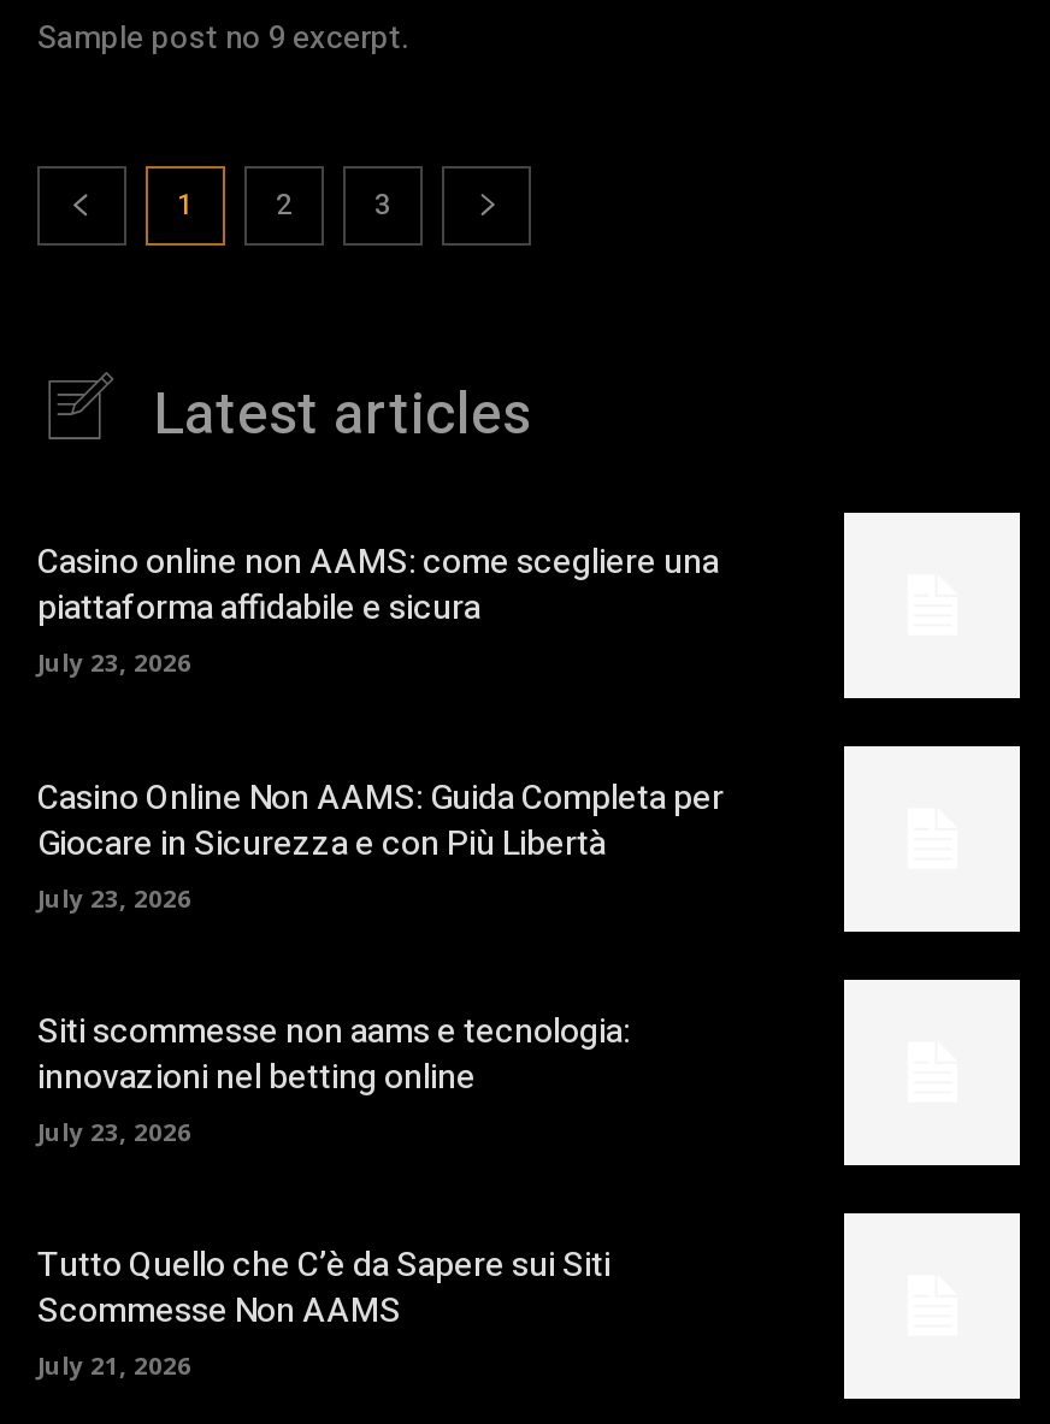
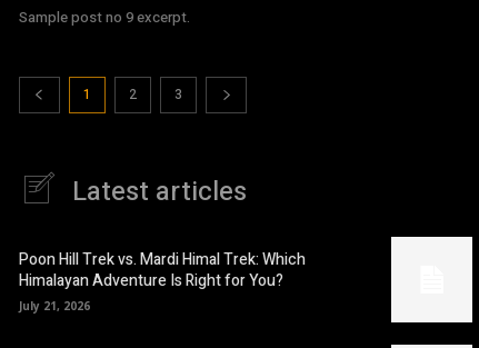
- Casino online non AAMS: come scegliere una
- piattaforma affidabile e sicura
- July 23, 2026
- Casino Online Non AAMS: Guida Completa per
- Giocare in Sicurezza e con Più Libertà
- July 23, 2026
- Siti scommesse non aams e tecnologia:
- innovazioni nel betting online
- July 23, 2026
- Tutto Quello che C’è da Sapere sui Siti
- Scommesse Non AAMS
+ Poon Hill Trek vs. Mardi Himal Trek: Which
+ Himalayan Adventure Is Right for You?
